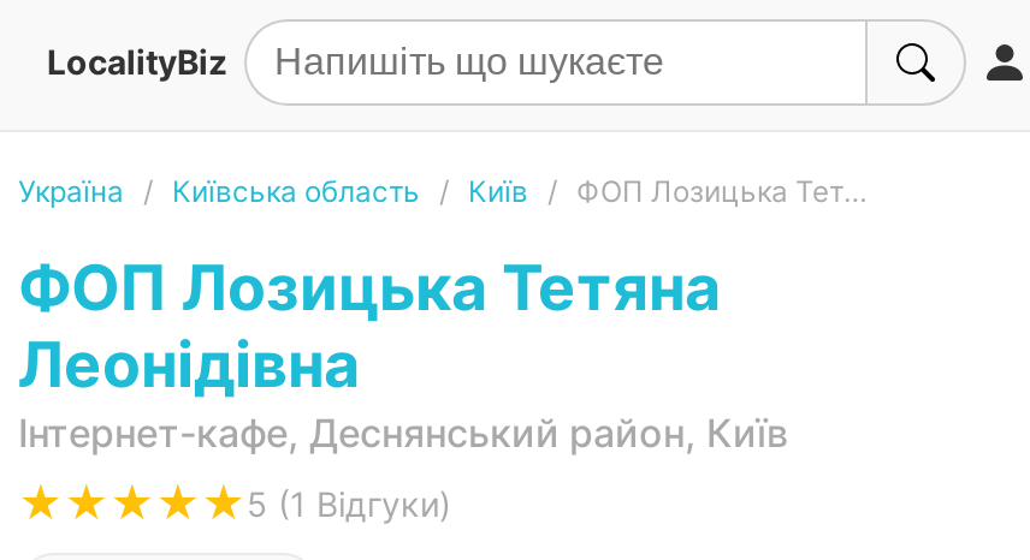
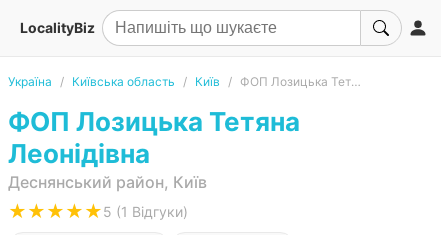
- Інтернет-кафе, Деснянський район, Київ
+ Деснянський район, Київ
